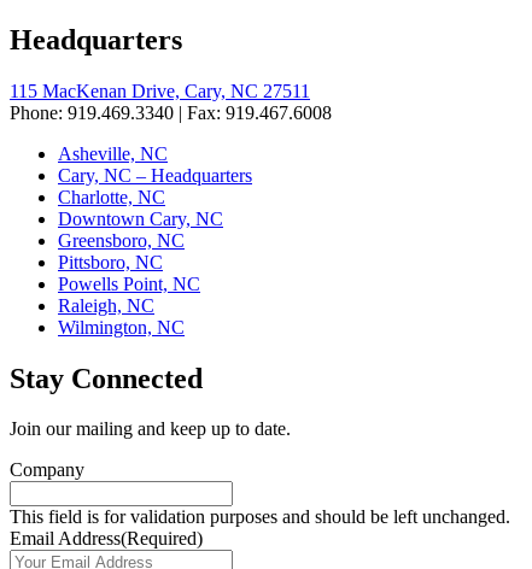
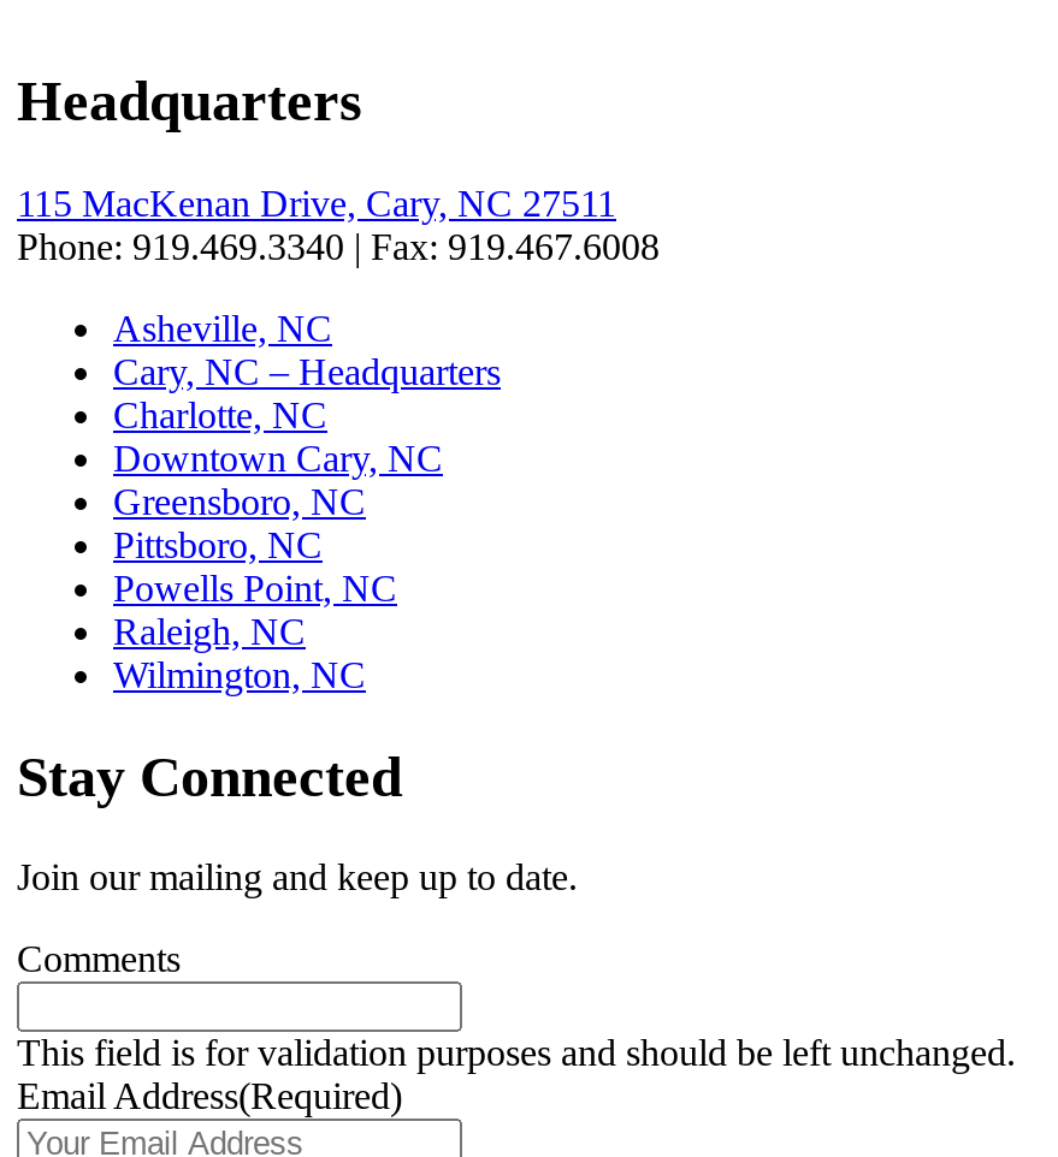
- Company
+ Comments
